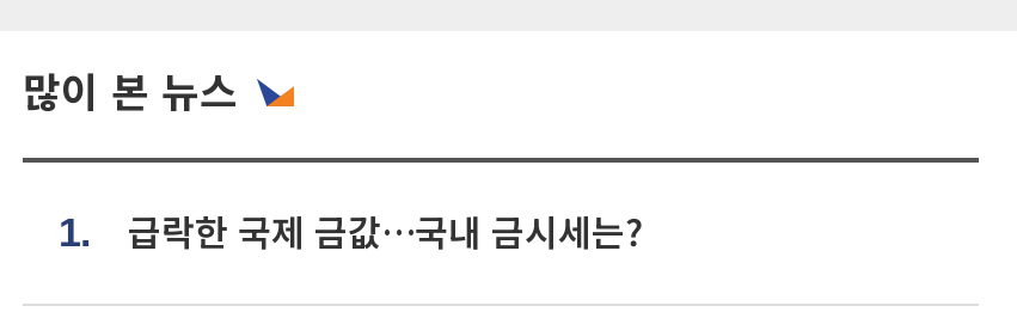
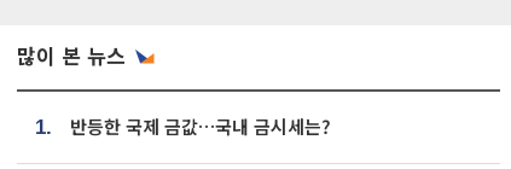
- 급락한 국제 금값…국내 금시세는?
+ 반등한 국제 금값…국내 금시세는?
